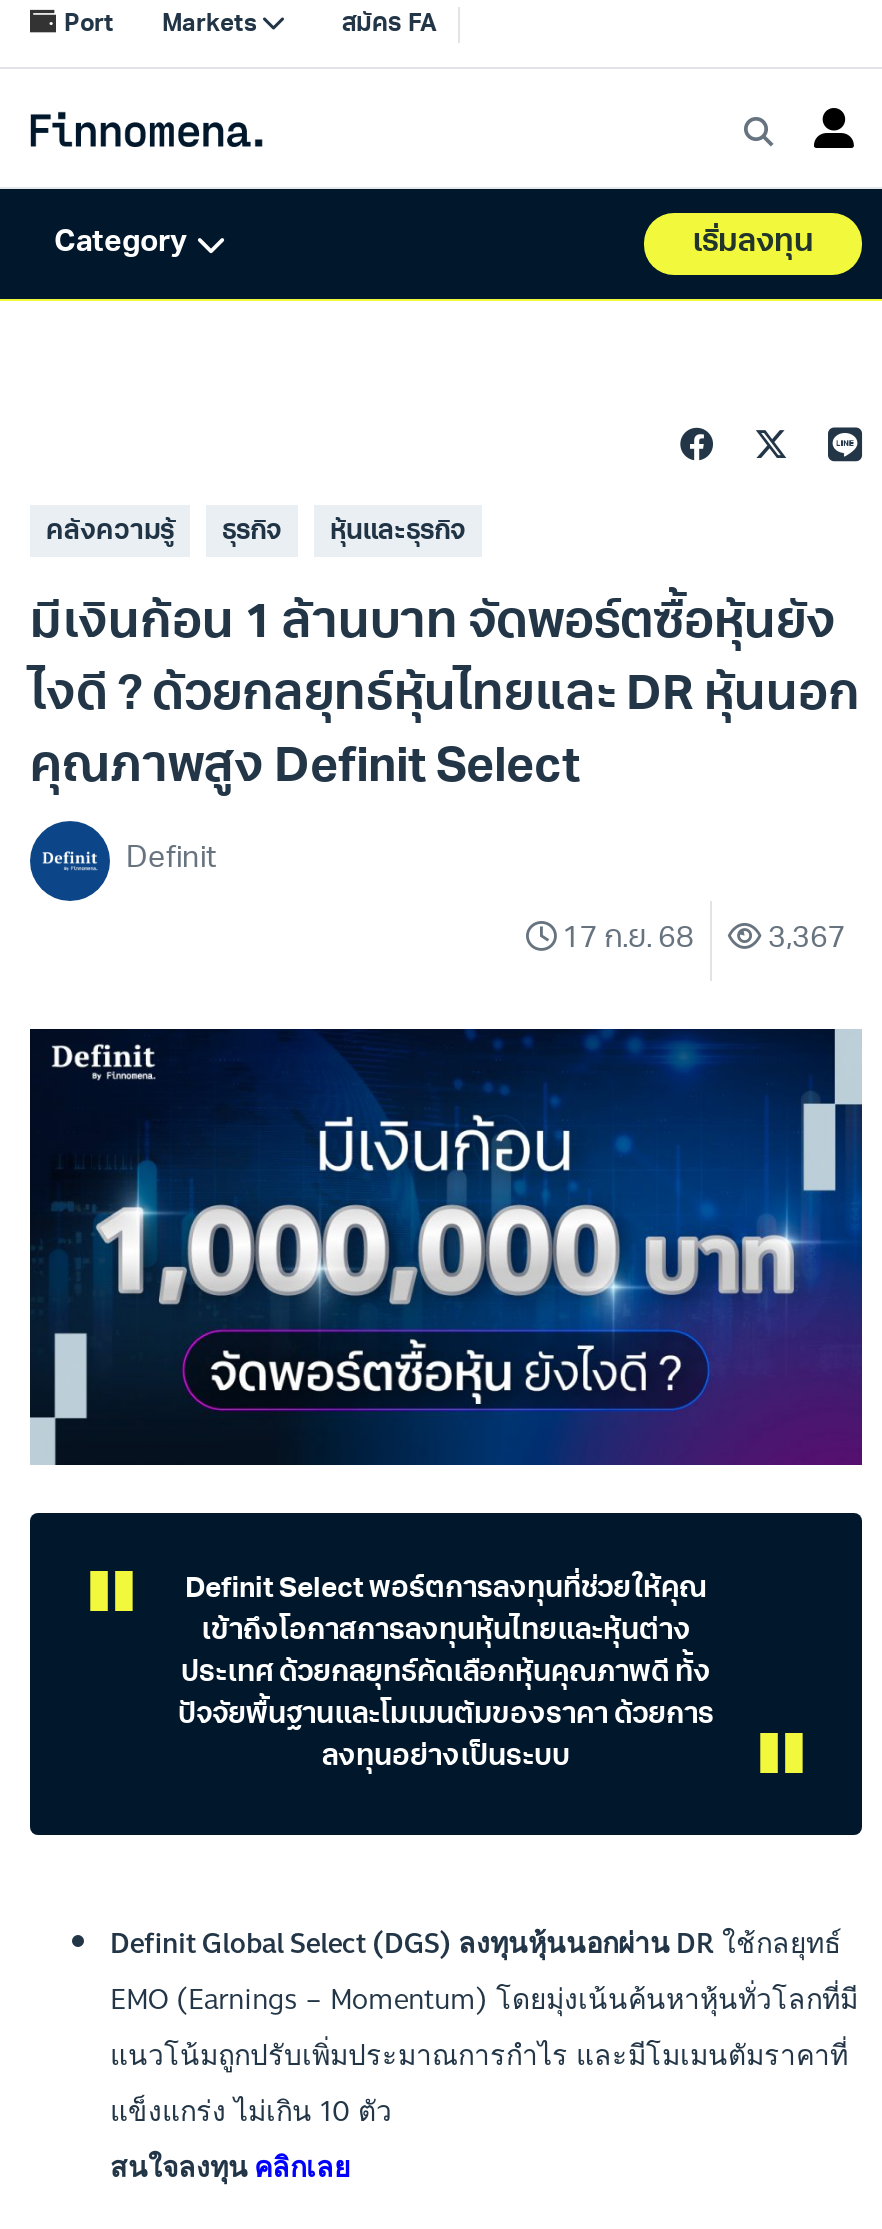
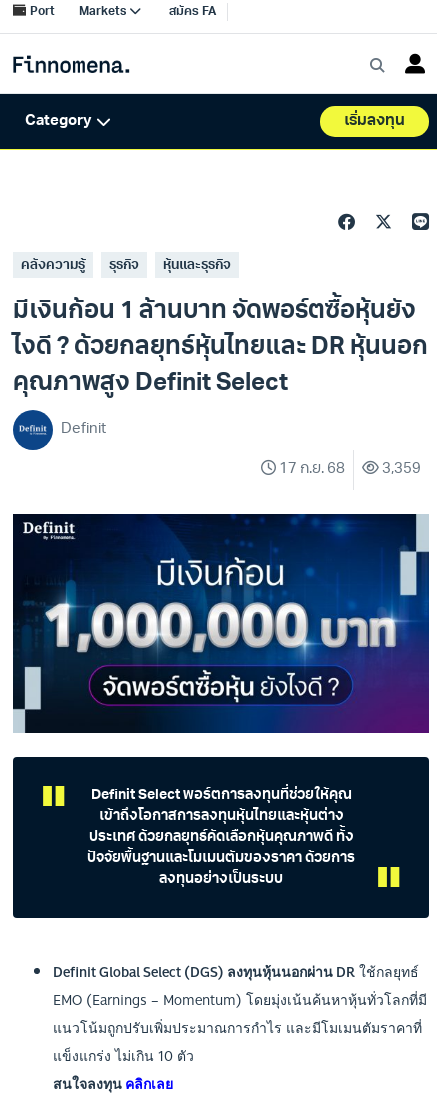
- 3,367
+ 3,359
